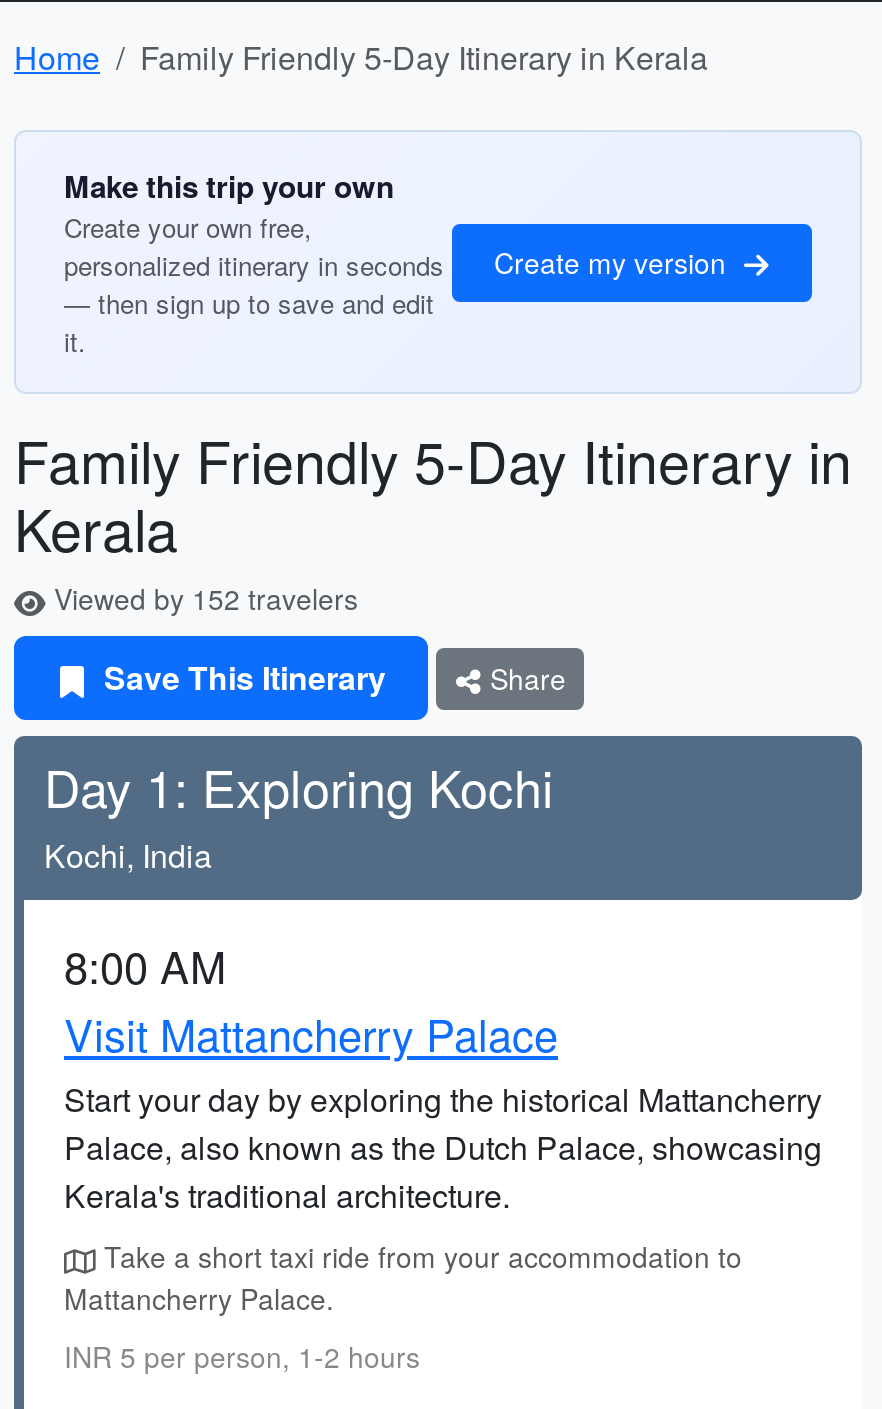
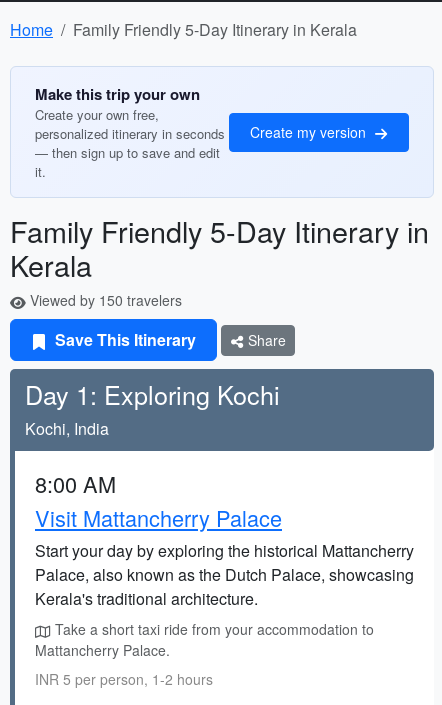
- Viewed by 152 travelers
+ Viewed by 150 travelers
